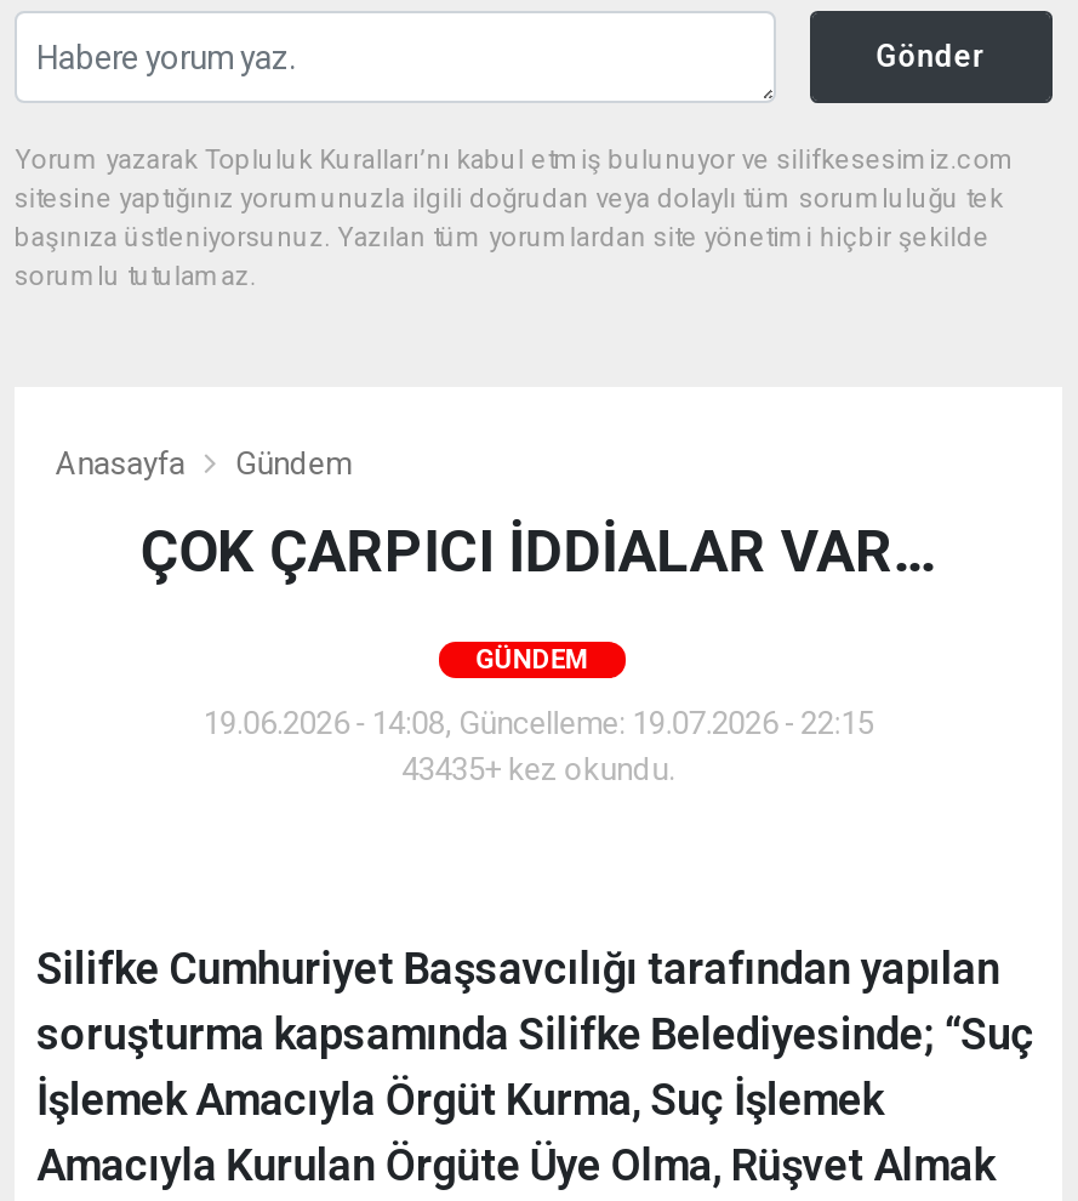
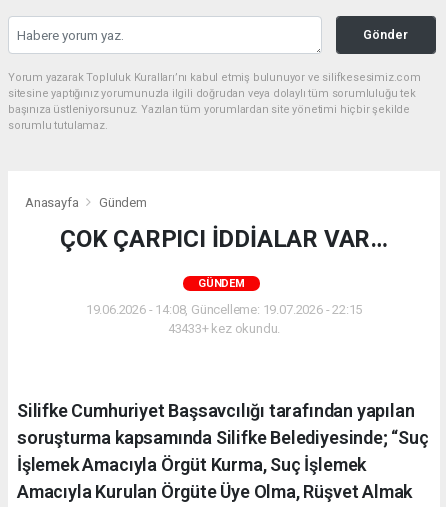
- 43435+ kez okundu.
+ 43433+ kez okundu.
